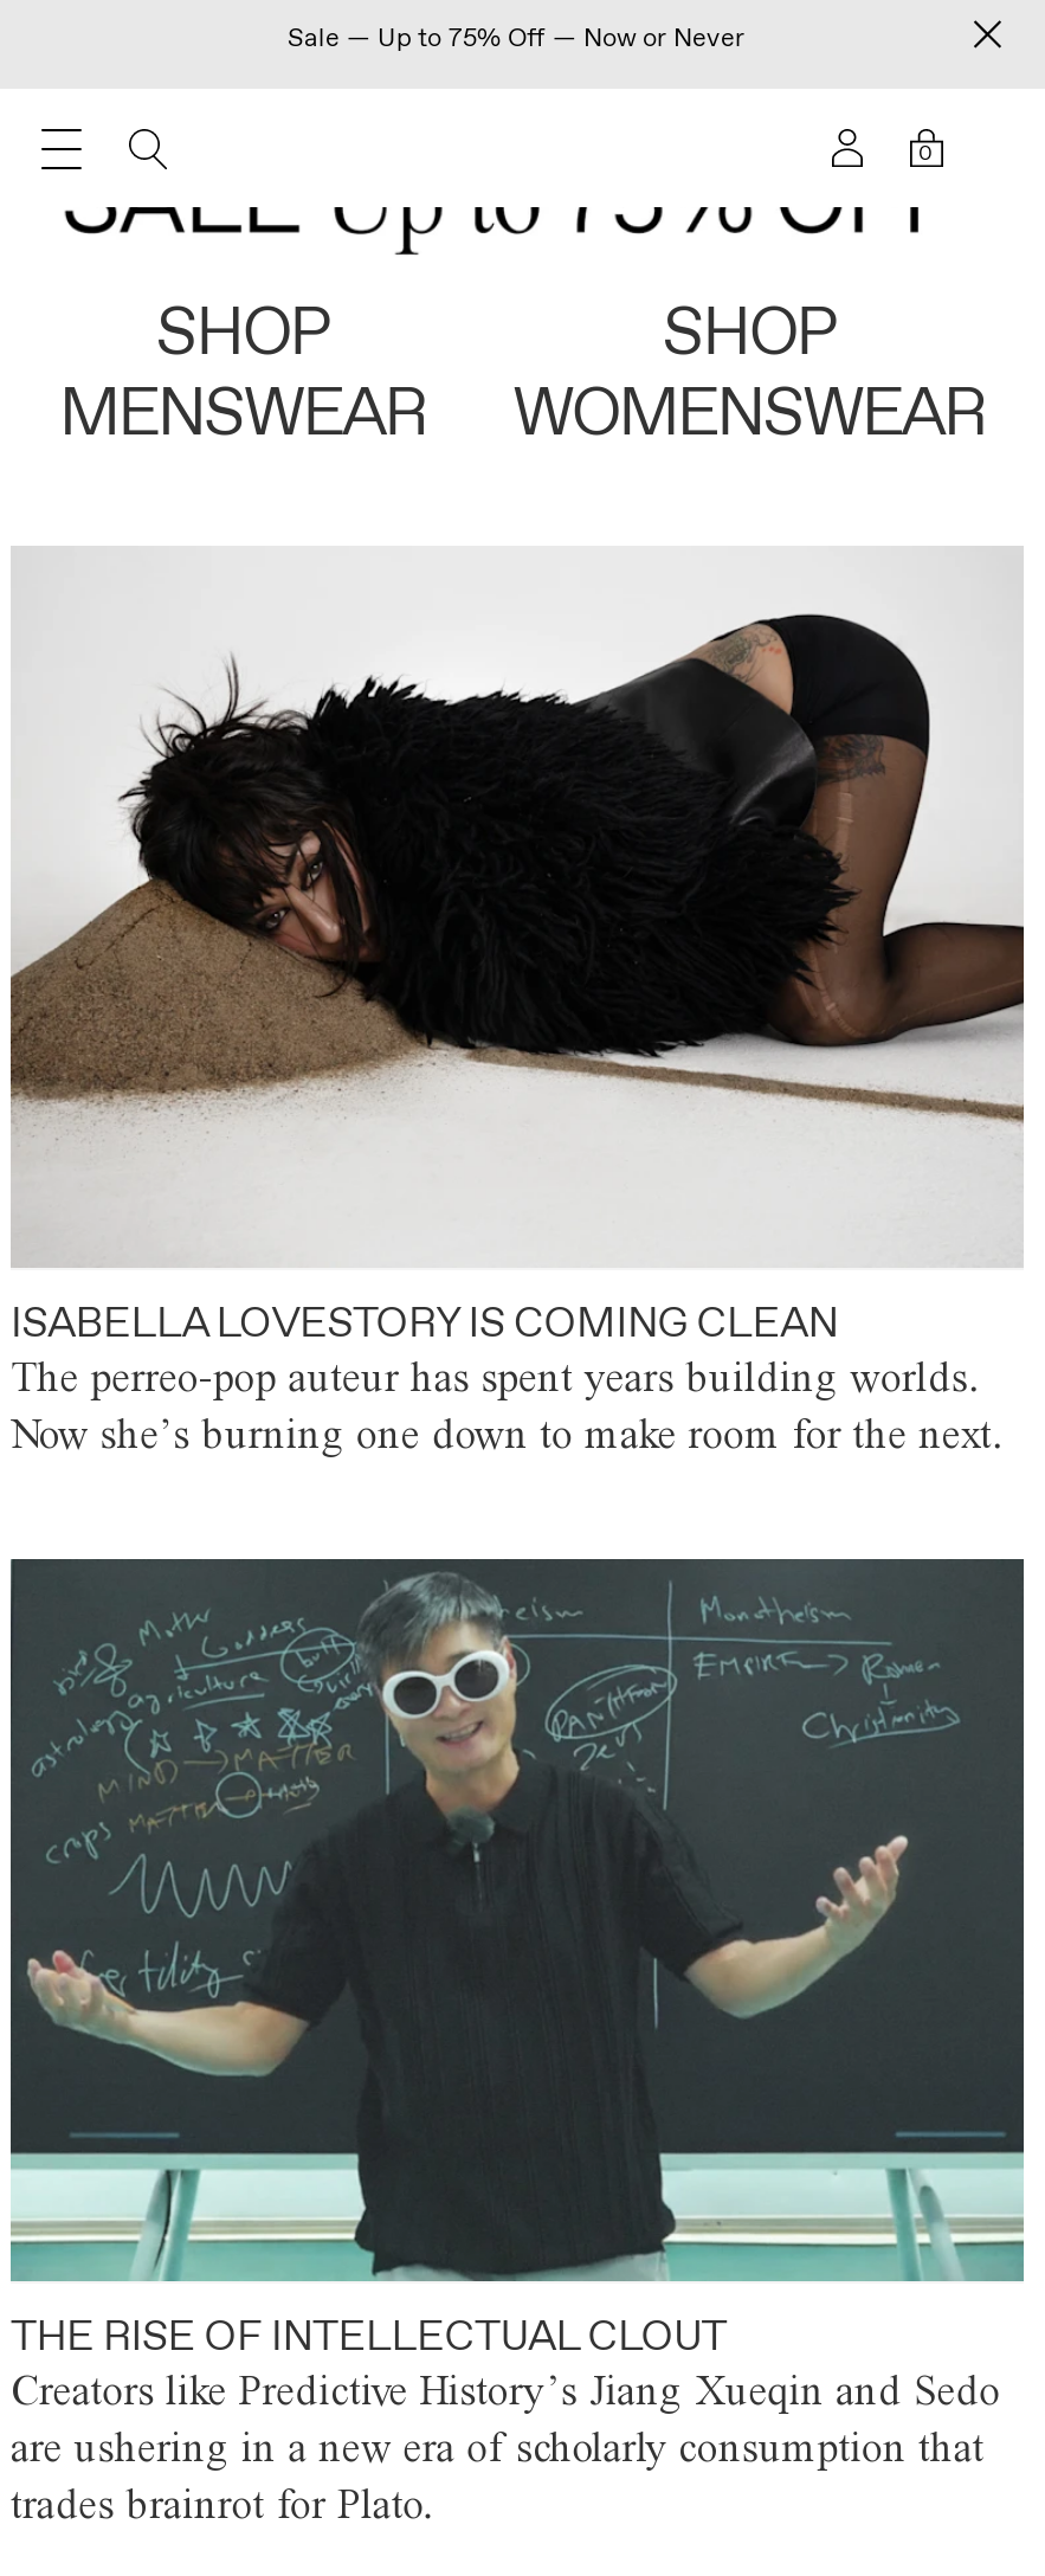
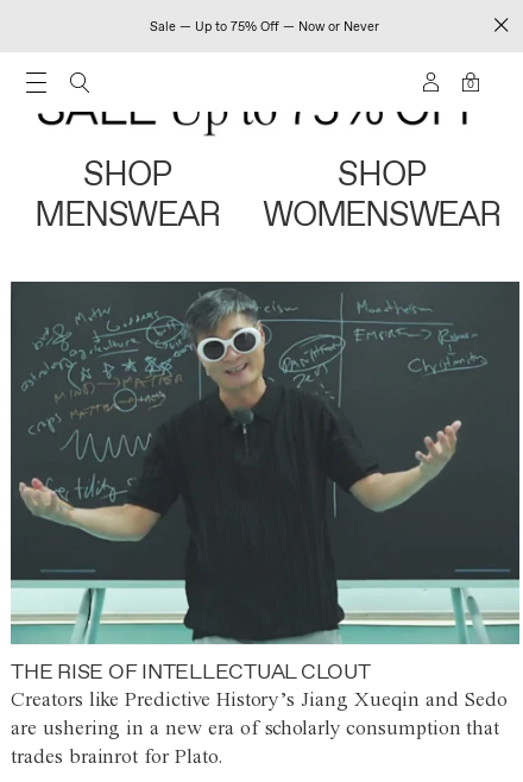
- [image]
- ISABELLA LOVESTORY IS COMING CLEAN
- The perreo-pop auteur has spent years building worlds.
- Now she’s burning one down to make room for the next.
